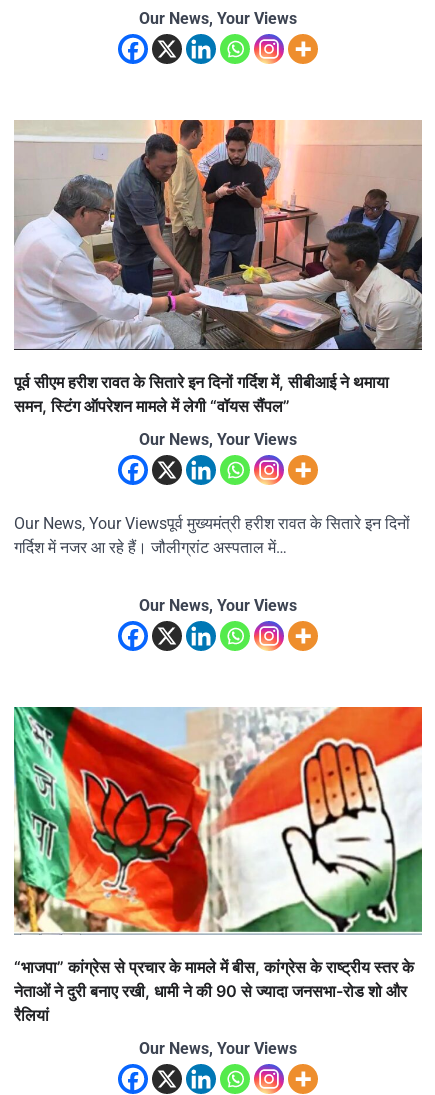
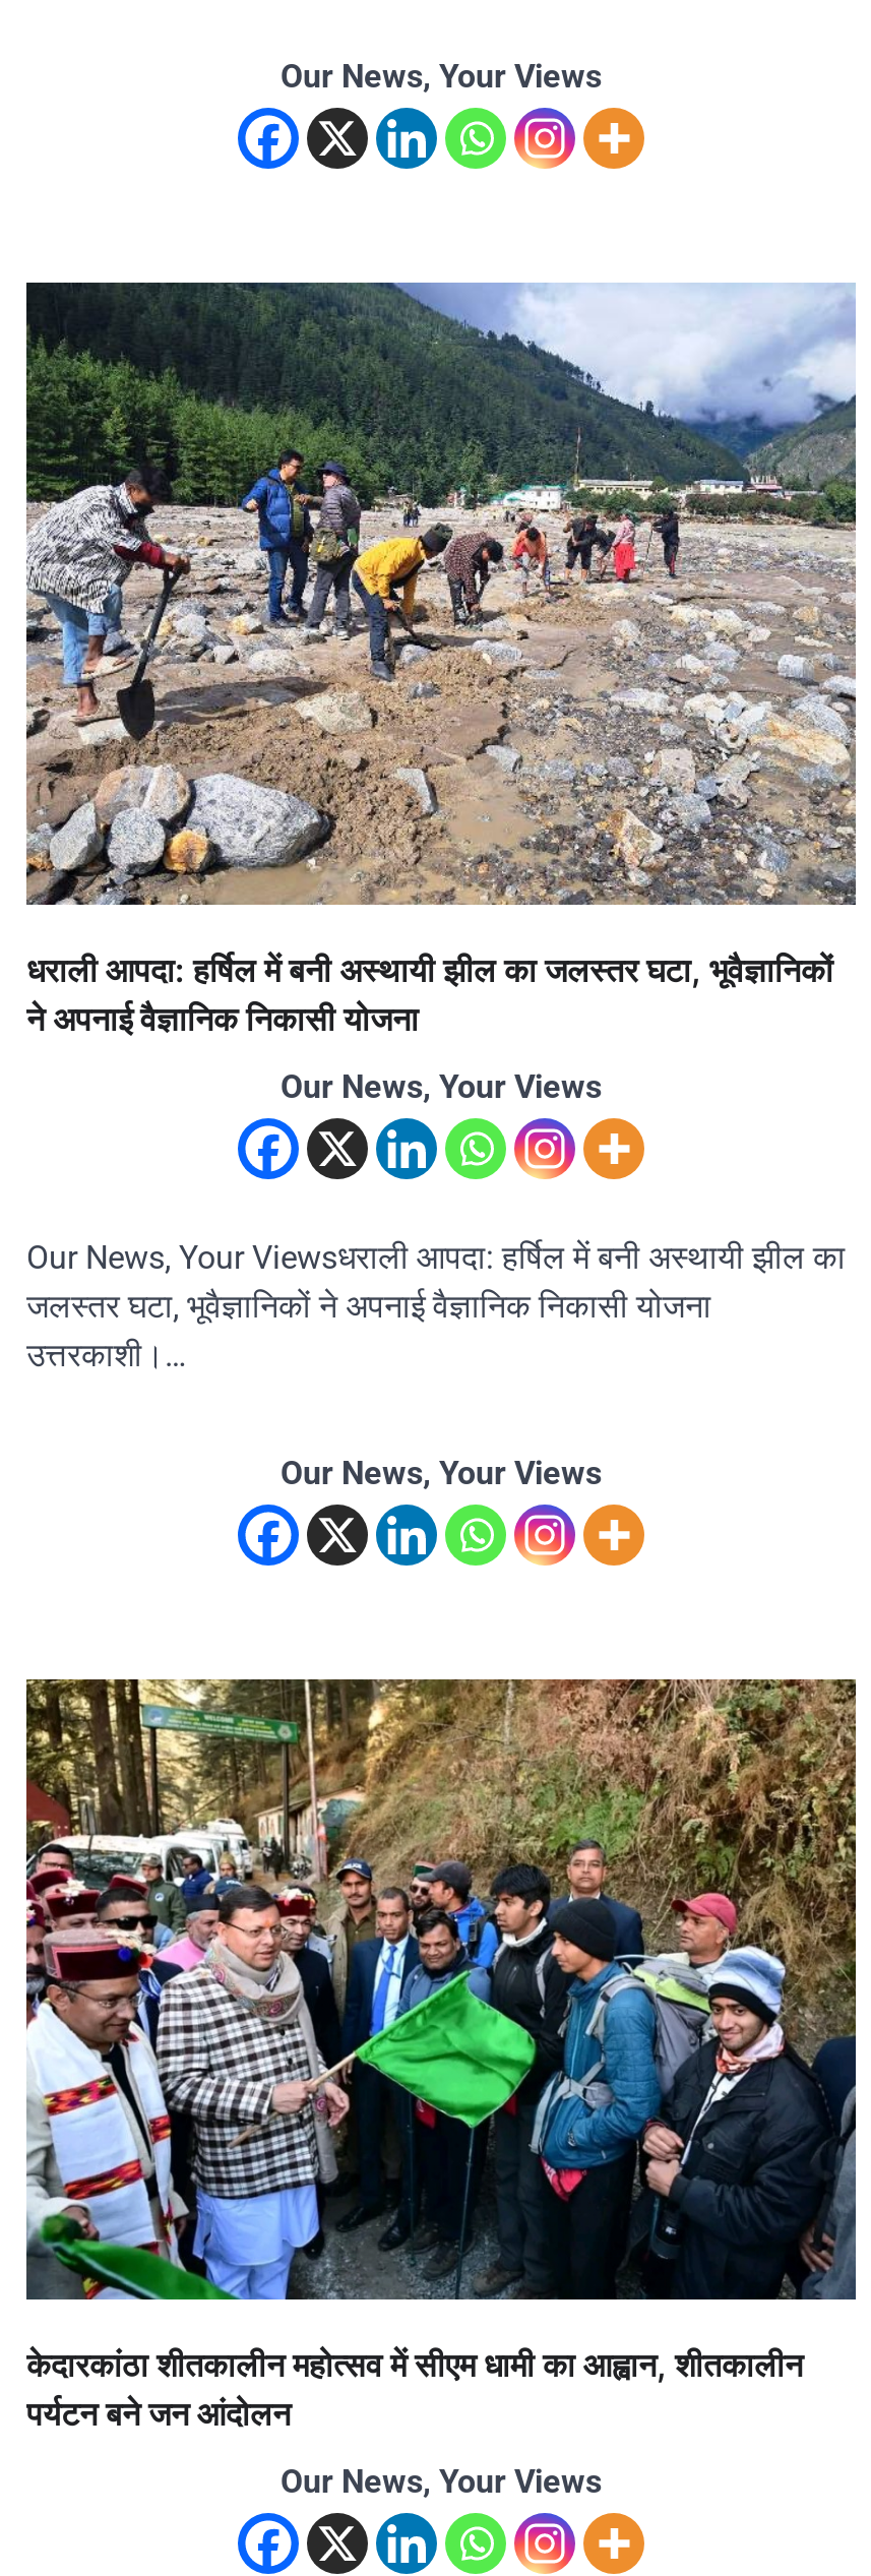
- [image]
- पूर्व सीएम हरीश रावत के सितारे इन दिनों गर्दिश में, सीबीआई ने थमाया
- समन, स्टिंग ऑपरेशन मामले में लेगी “वॉयस सैंपल”
+ [image]
+ धराली आपदा: हर्षिल में बनी अस्थायी झील का जलस्तर घटा, भूवैज्ञानिकों
+ ने अपनाई वैज्ञानिक निकासी योजना

- Our News, Your Viewsपूर्व मुख्यमंत्री हरीश रावत के सितारे इन दिनों
- गर्दिश में नजर आ रहे हैं। जौलीग्रांट अस्पताल में…
+ Our News, Your Viewsधराली आपदा: हर्षिल में बनी अस्थायी झील का
+ जलस्तर घटा, भूवैज्ञानिकों ने अपनाई वैज्ञानिक निकासी योजना
+ उत्तरकाशी।…

- [image]
+ [image]

- “भाजपा” कांग्रेस से प्रचार के मामले में बीस, कांग्रेस के राष्ट्रीय स्तर के
- नेताओं ने दुरी बनाए रखी, धामी ने की 90 से ज्यादा जनसभा-रोड शो और
- रैलियां
+ केदारकांठा शीतकालीन महोत्सव में सीएम धामी का आह्वान, शीतकालीन
+ पर्यटन बने जन आंदोलन
